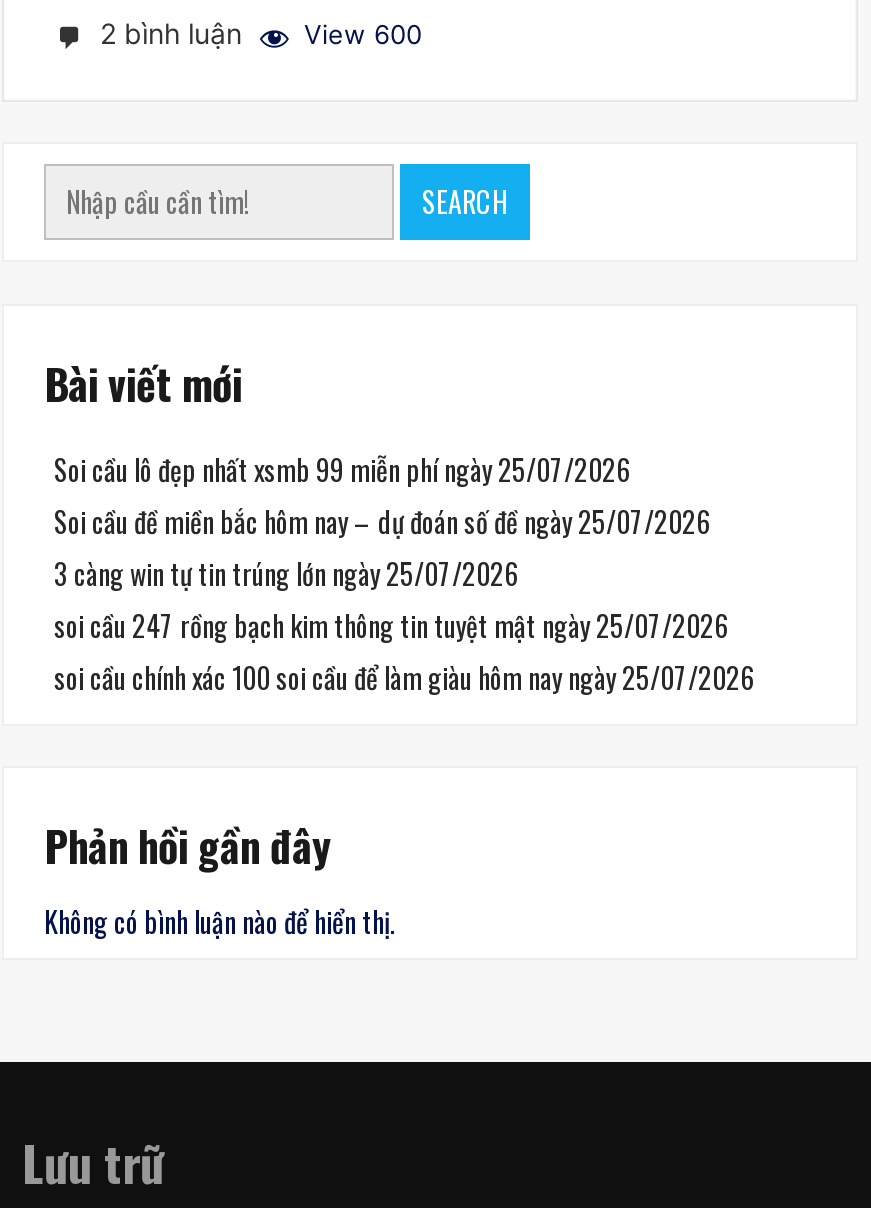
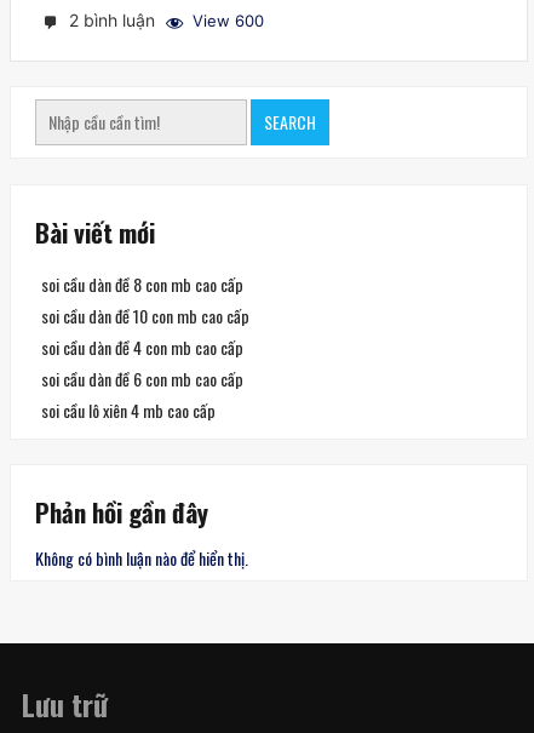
- Soi cầu lô đẹp nhất xsmb 99 miễn phí ngày 25/07/2026
- Soi cầu đề miền bắc hôm nay – dự đoán số đề ngày 25/07/2026
- 3 càng win tự tin trúng lớn ngày 25/07/2026
- soi cầu 247 rồng bạch kim thông tin tuyệt mật ngày 25/07/2026
- soi cầu chính xác 100 soi cầu để làm giàu hôm nay ngày 25/07/2026
+ soi cầu dàn đề 8 con mb cao cấp
+ soi cầu dàn đề 10 con mb cao cấp
+ soi cầu dàn đề 4 con mb cao cấp
+ soi cầu dàn đề 6 con mb cao cấp
+ soi cầu lô xiên 4 mb cao cấp
